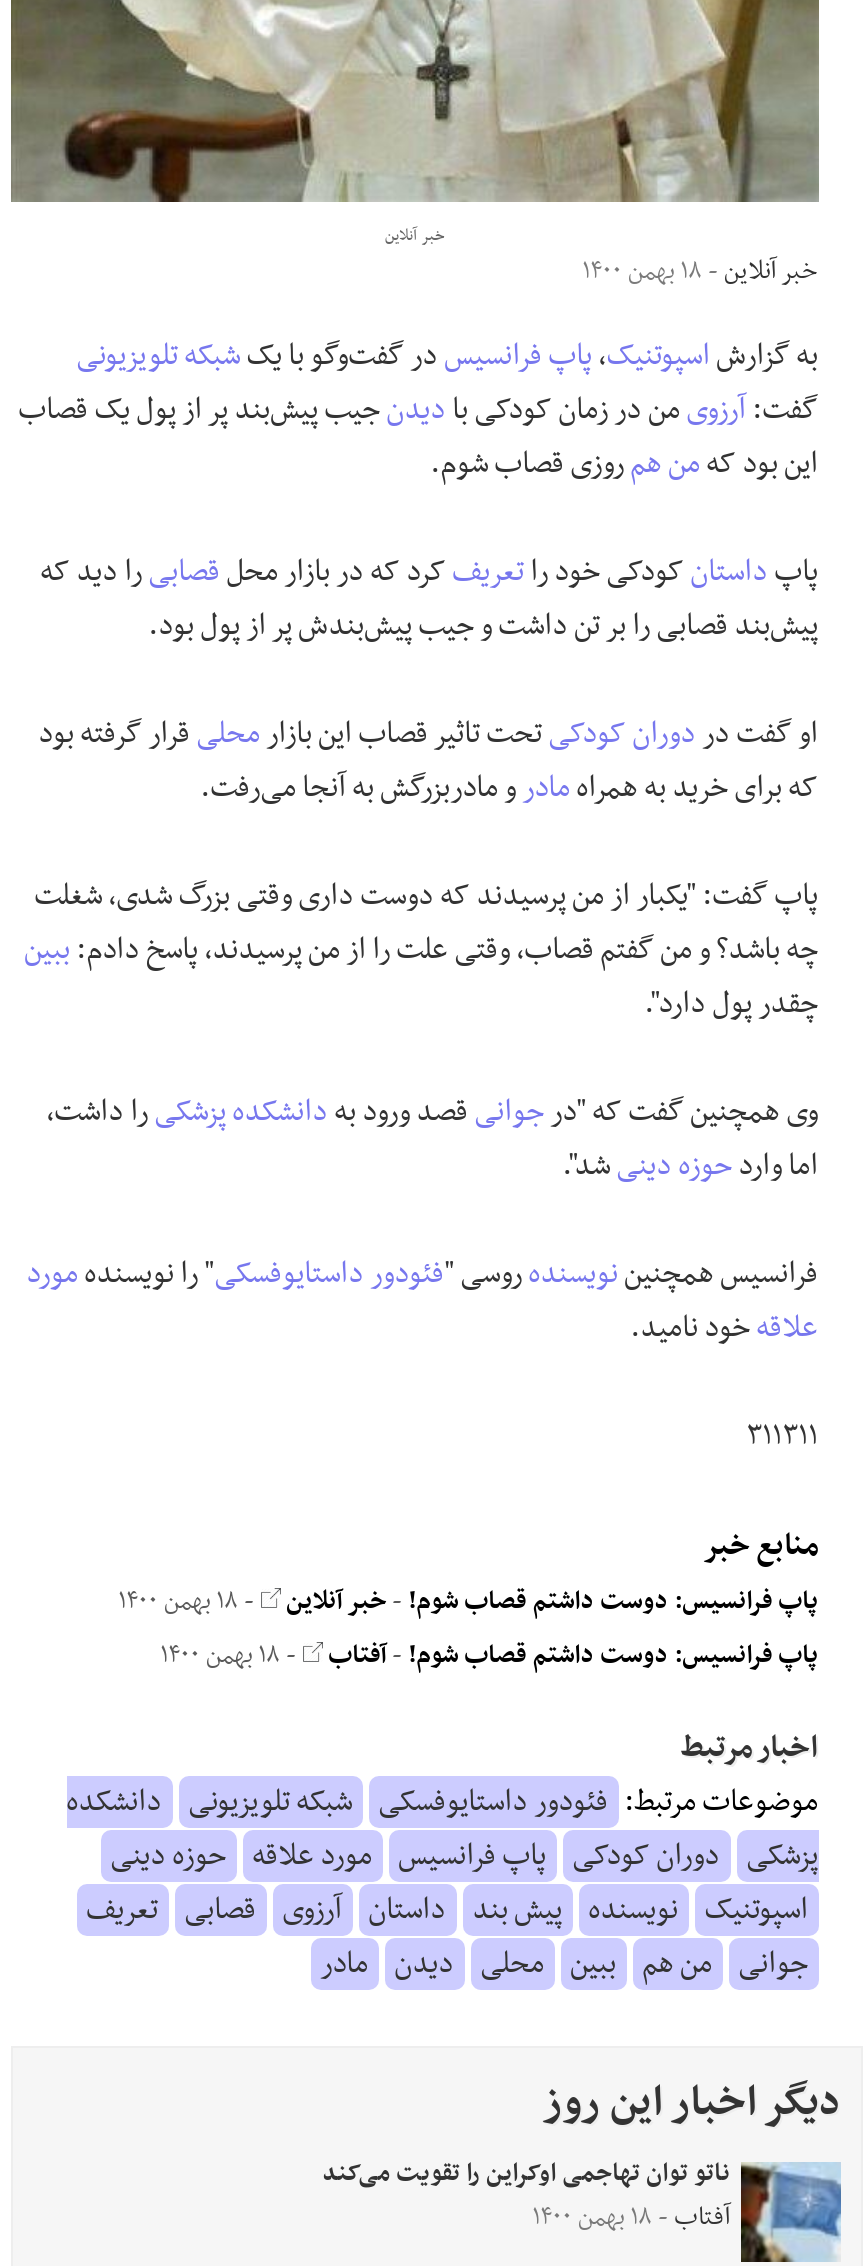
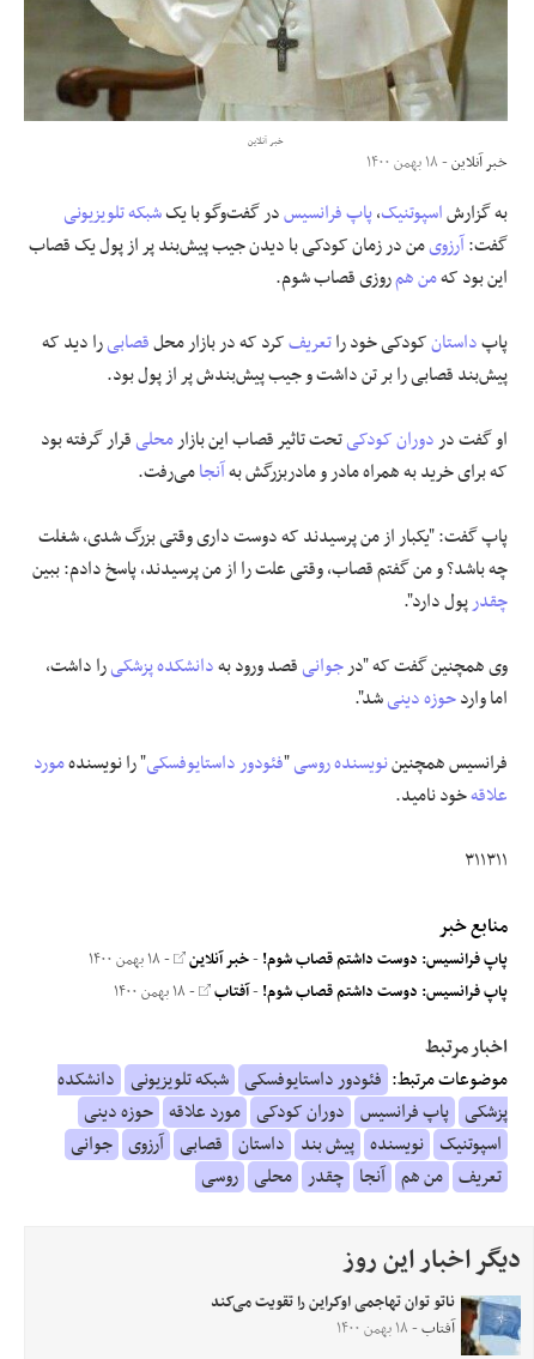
- پزشکی دوران کودکی پاپ فرانسیس مورد علاقه حوزه دینی
+ پزشکی پاپ فرانسیس دوران کودکی مورد علاقه حوزه دینی

- اسپوتنیک نویسنده پیش بند داستان آرزوی قصابی تعریف
+ اسپوتنیک نویسنده پیش بند داستان قصابی آرزوی جوانی

- جوانی من هم ببین محلی دیدن مادر
+ تعریف من هم آنجا چقدر محلی روسی
